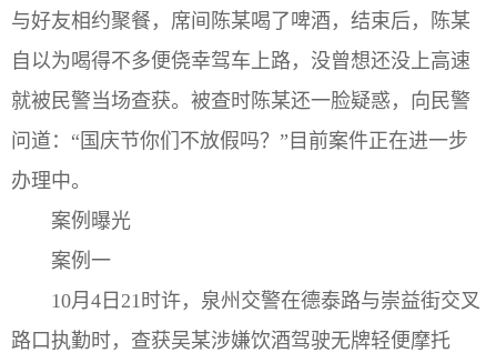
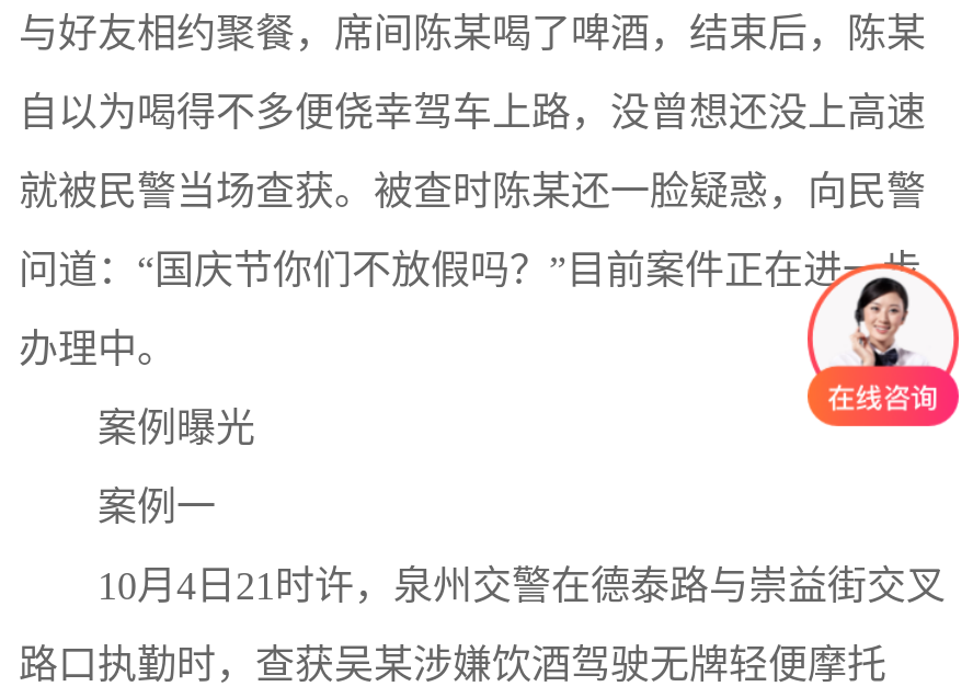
+ [image]
